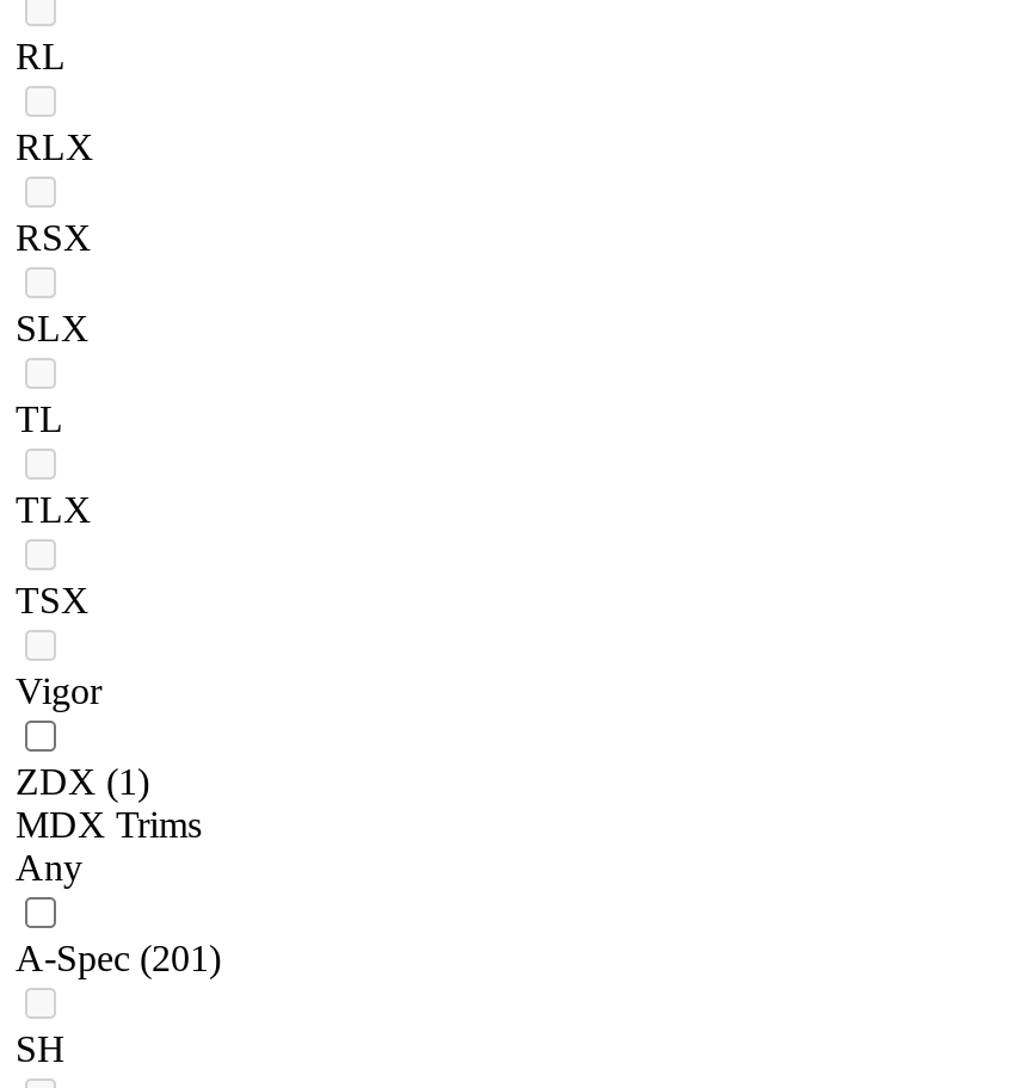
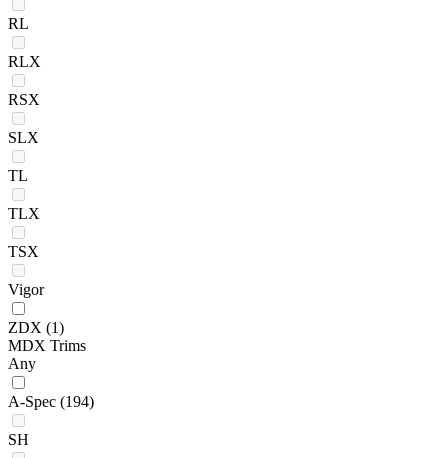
- A-Spec (201)
+ A-Spec (194)
